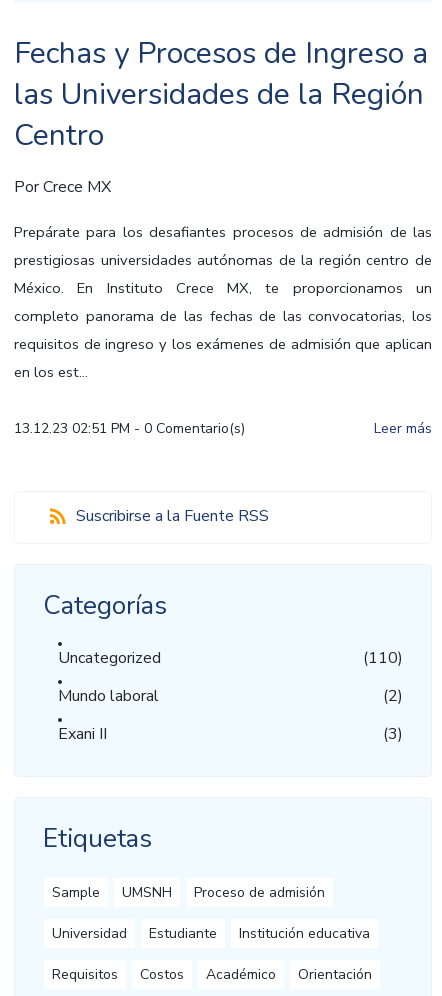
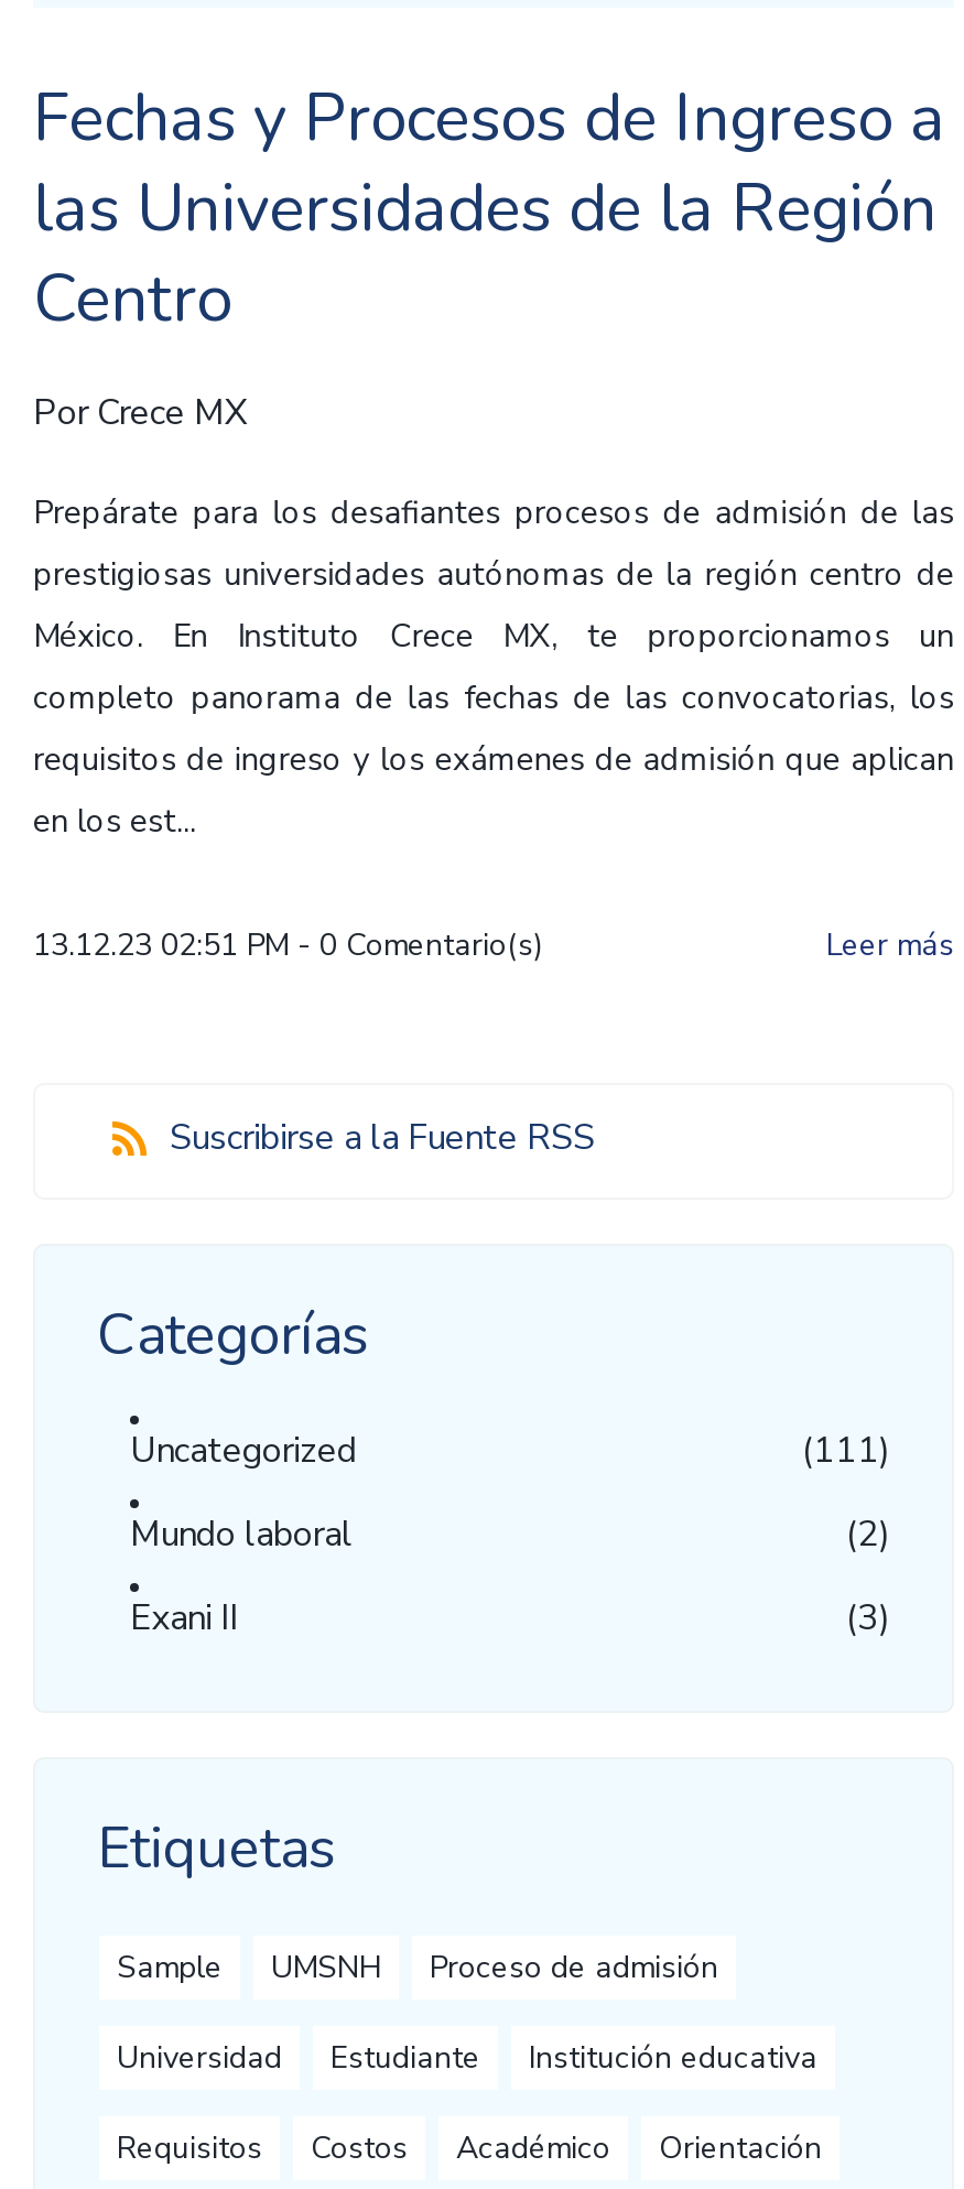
- (110)
+ (111)
